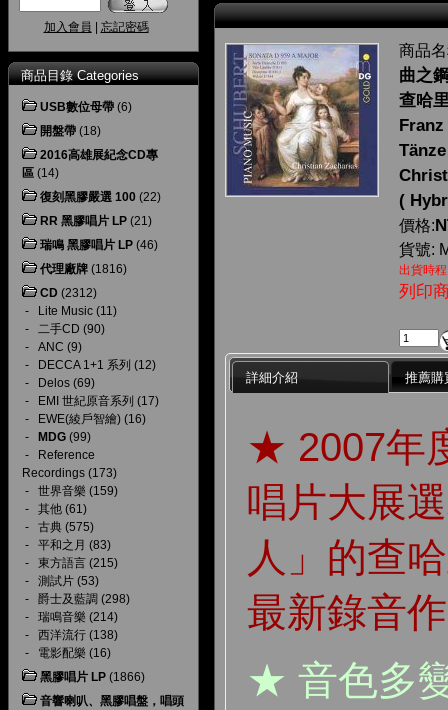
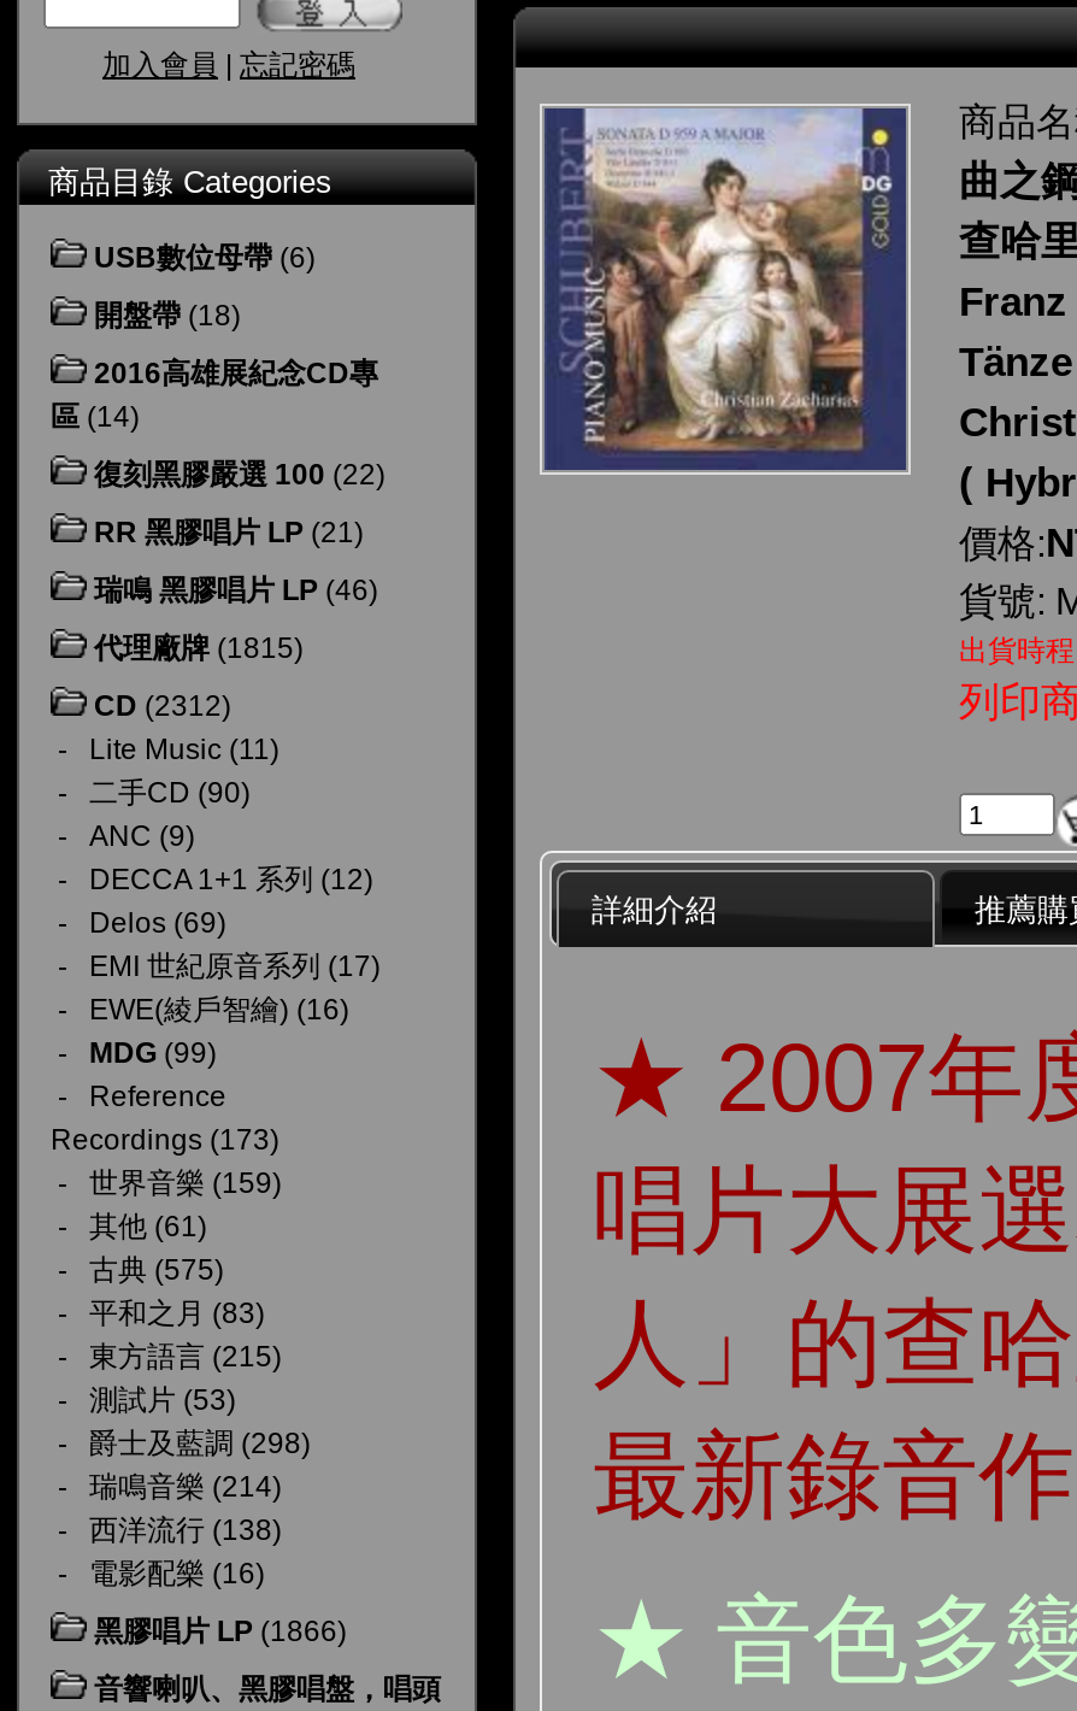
- 代理廠牌(1816)
+ 代理廠牌(1815)
